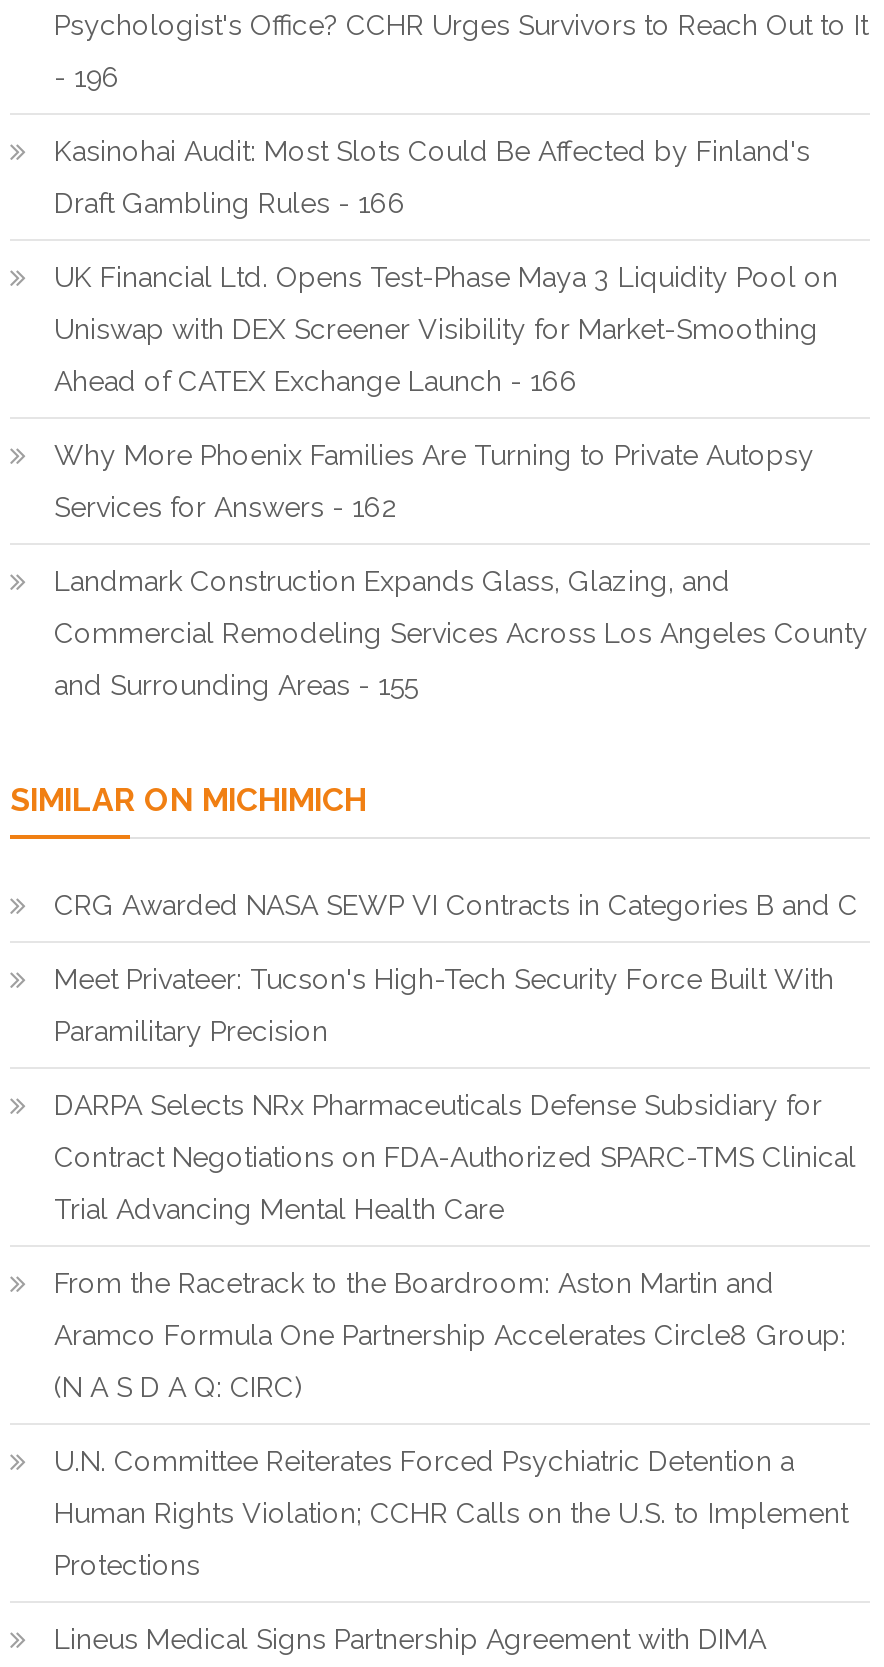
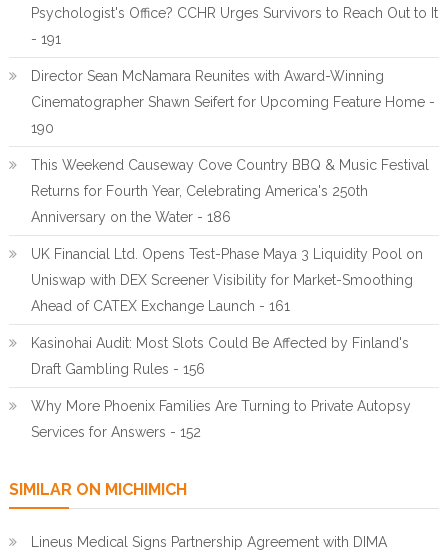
- - 196
- Draft Gambling Rules - 166
+ - 191
+ Director Sean McNamara Reunites with Award-Winning
+ Cinematographer Shawn Seifert for Upcoming Feature Home -
+ 190
+ This Weekend Causeway Cove Country BBQ & Music Festival
+ Returns for Fourth Year, Celebrating America's 250th
+ Anniversary on the Water - 186

moved down: Kasinohai Audit: Most Slots Could Be Affected by Finland's

moved down: UK Financial Ltd. Opens Test-Phase Maya 3 Liquidity Pool on | Uniswap with DEX Screener Visibility for Market-Smoothing

- Ahead of CATEX Exchange Launch - 166
+ Ahead of CATEX Exchange Launch - 161
+ Draft Gambling Rules - 156

moved down: Why More Phoenix Families Are Turning to Private Autopsy

- Services for Answers - 162
- Landmark Construction Expands Glass, Glazing, and
- Commercial Remodeling Services Across Los Angeles County
- and Surrounding Areas - 155
+ Services for Answers - 152

moved down: SIMILAR ON MICHIMICH

- CRG Awarded NASA SEWP VI Contracts in Categories B and C
- Meet Privateer: Tucson's High-Tech Security Force Built With
- Paramilitary Precision
- DARPA Selects NRx Pharmaceuticals Defense Subsidiary for
- Contract Negotiations on FDA-Authorized SPARC-TMS Clinical
- Trial Advancing Mental Health Care
- From the Racetrack to the Boardroom: Aston Martin and
- Aramco Formula One Partnership Accelerates Circle8 Group:
- (N A S D A Q: CIRC)
- U.N. Committee Reiterates Forced Psychiatric Detention a
- Human Rights Violation; CCHR Calls on the U.S. to Implement
- Protections
